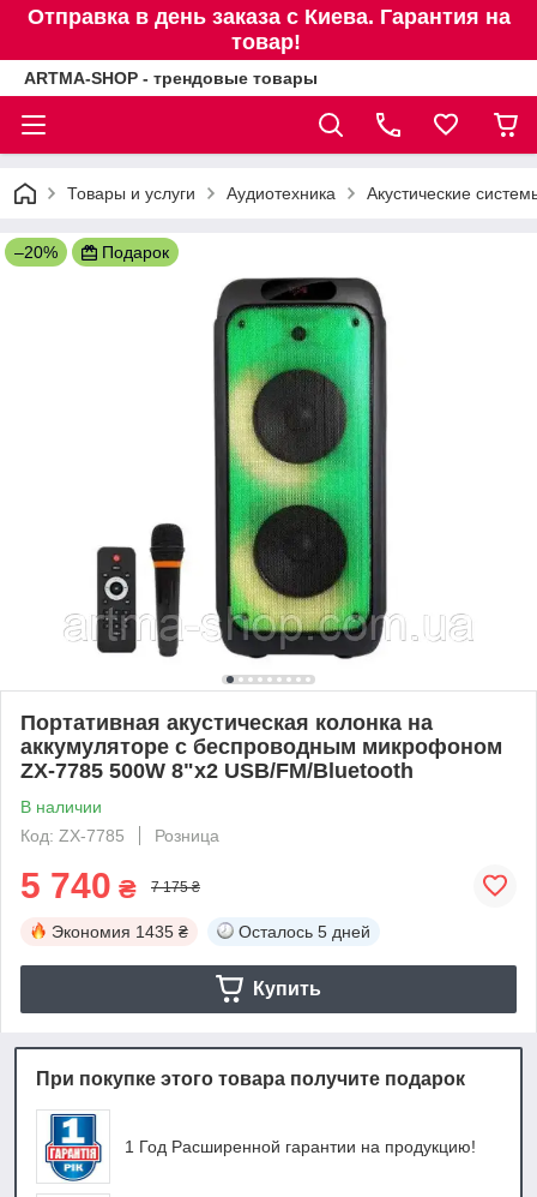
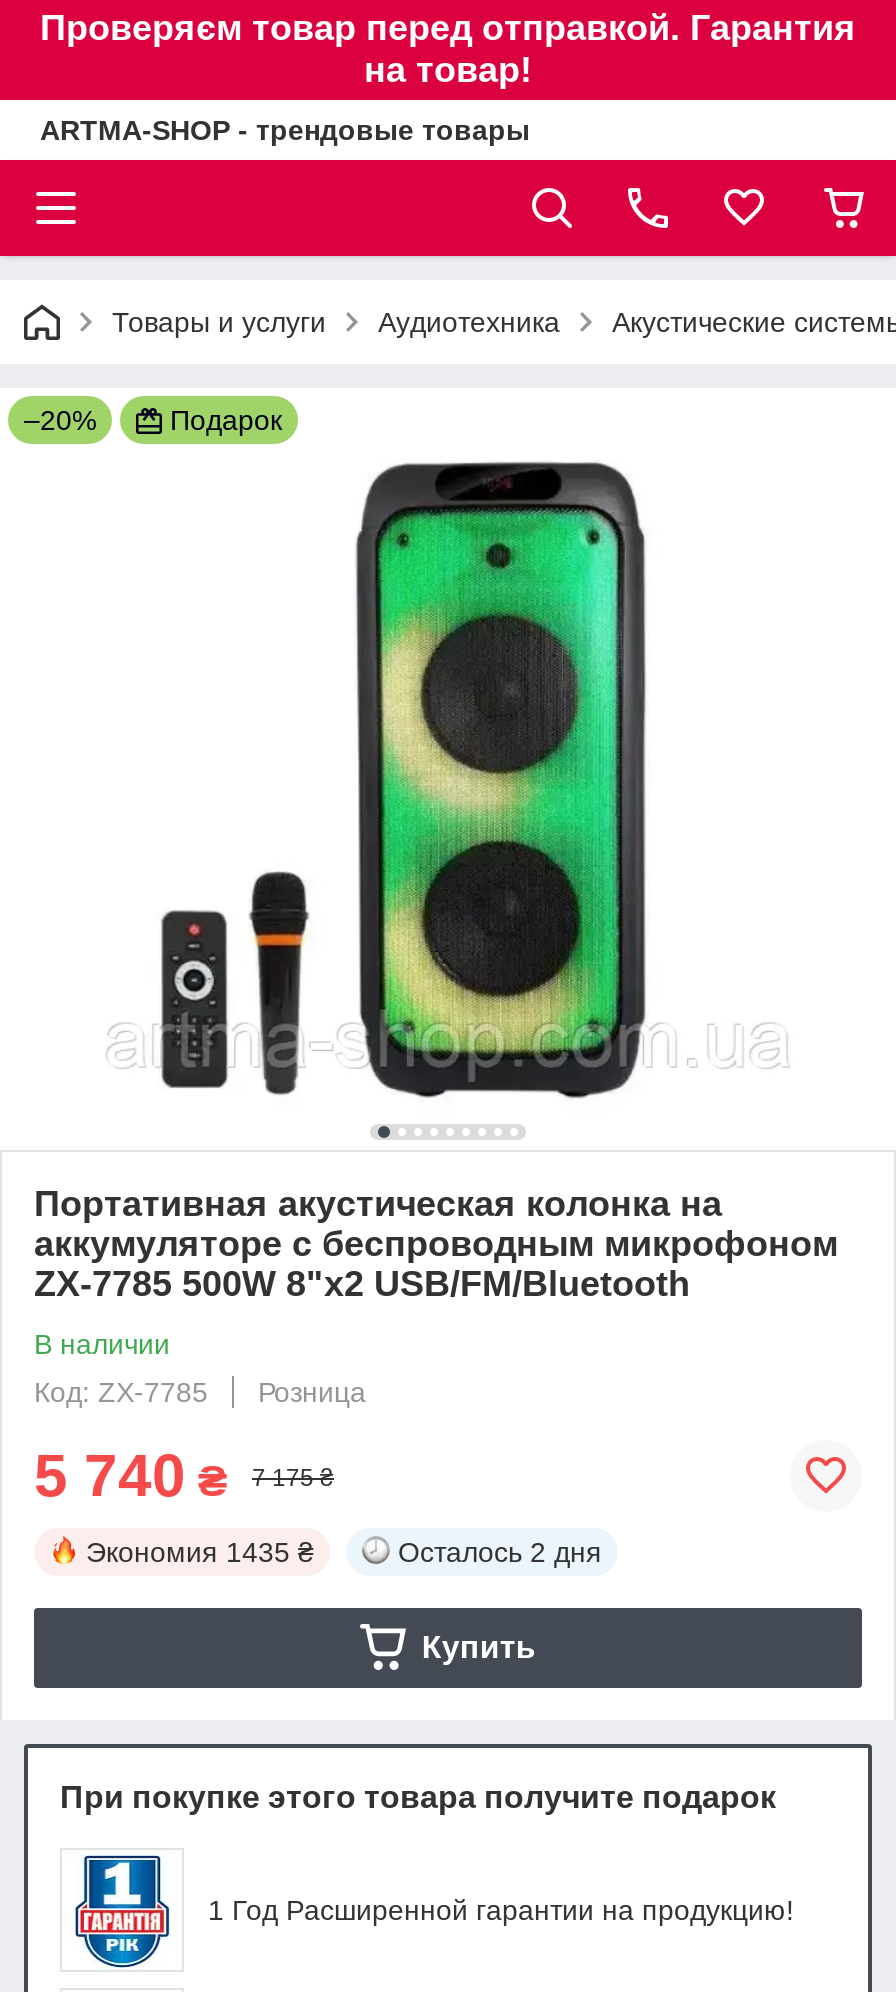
- Отправка в день заказа с Киева. Гарантия на
- товар!
+ Проверяєм товар перед отправкой. Гарантия
+ на товар!

- Осталось 5 дней
+ Осталось 2 дня
